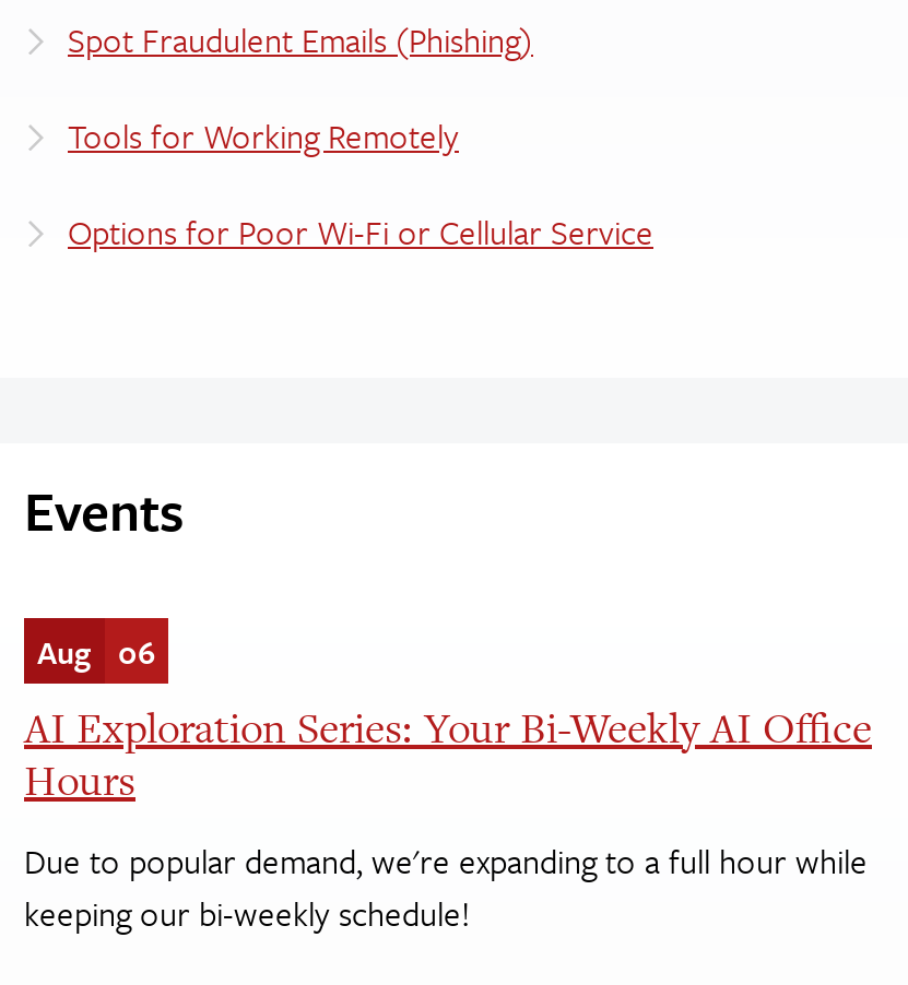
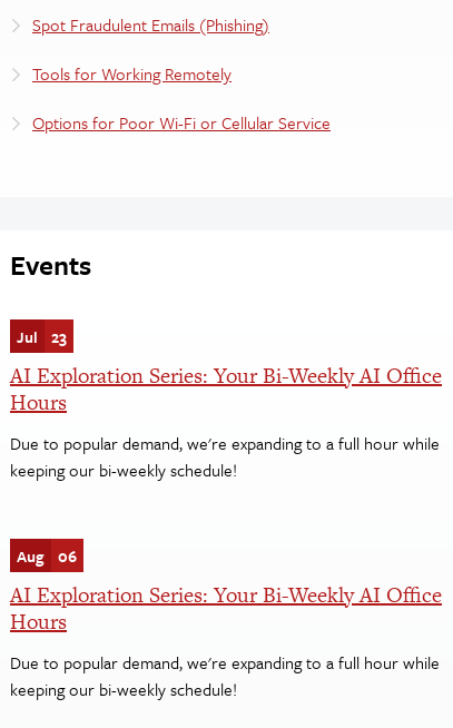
+ Jul 23
+ AI Exploration Series: Your Bi-Weekly AI Office
+ Hours
+ Due to popular demand, we're expanding to a full hour while
+ keeping our bi-weekly schedule!
